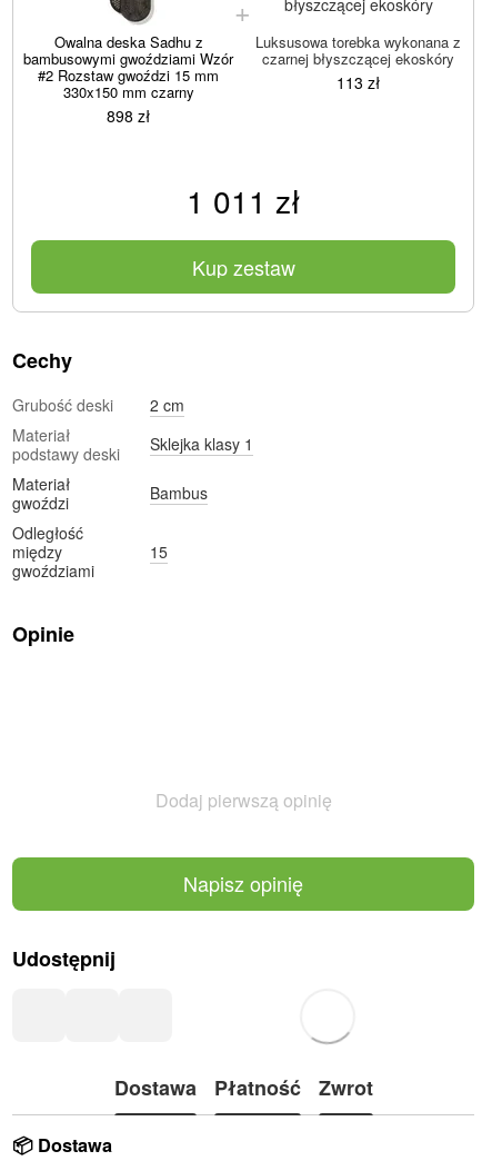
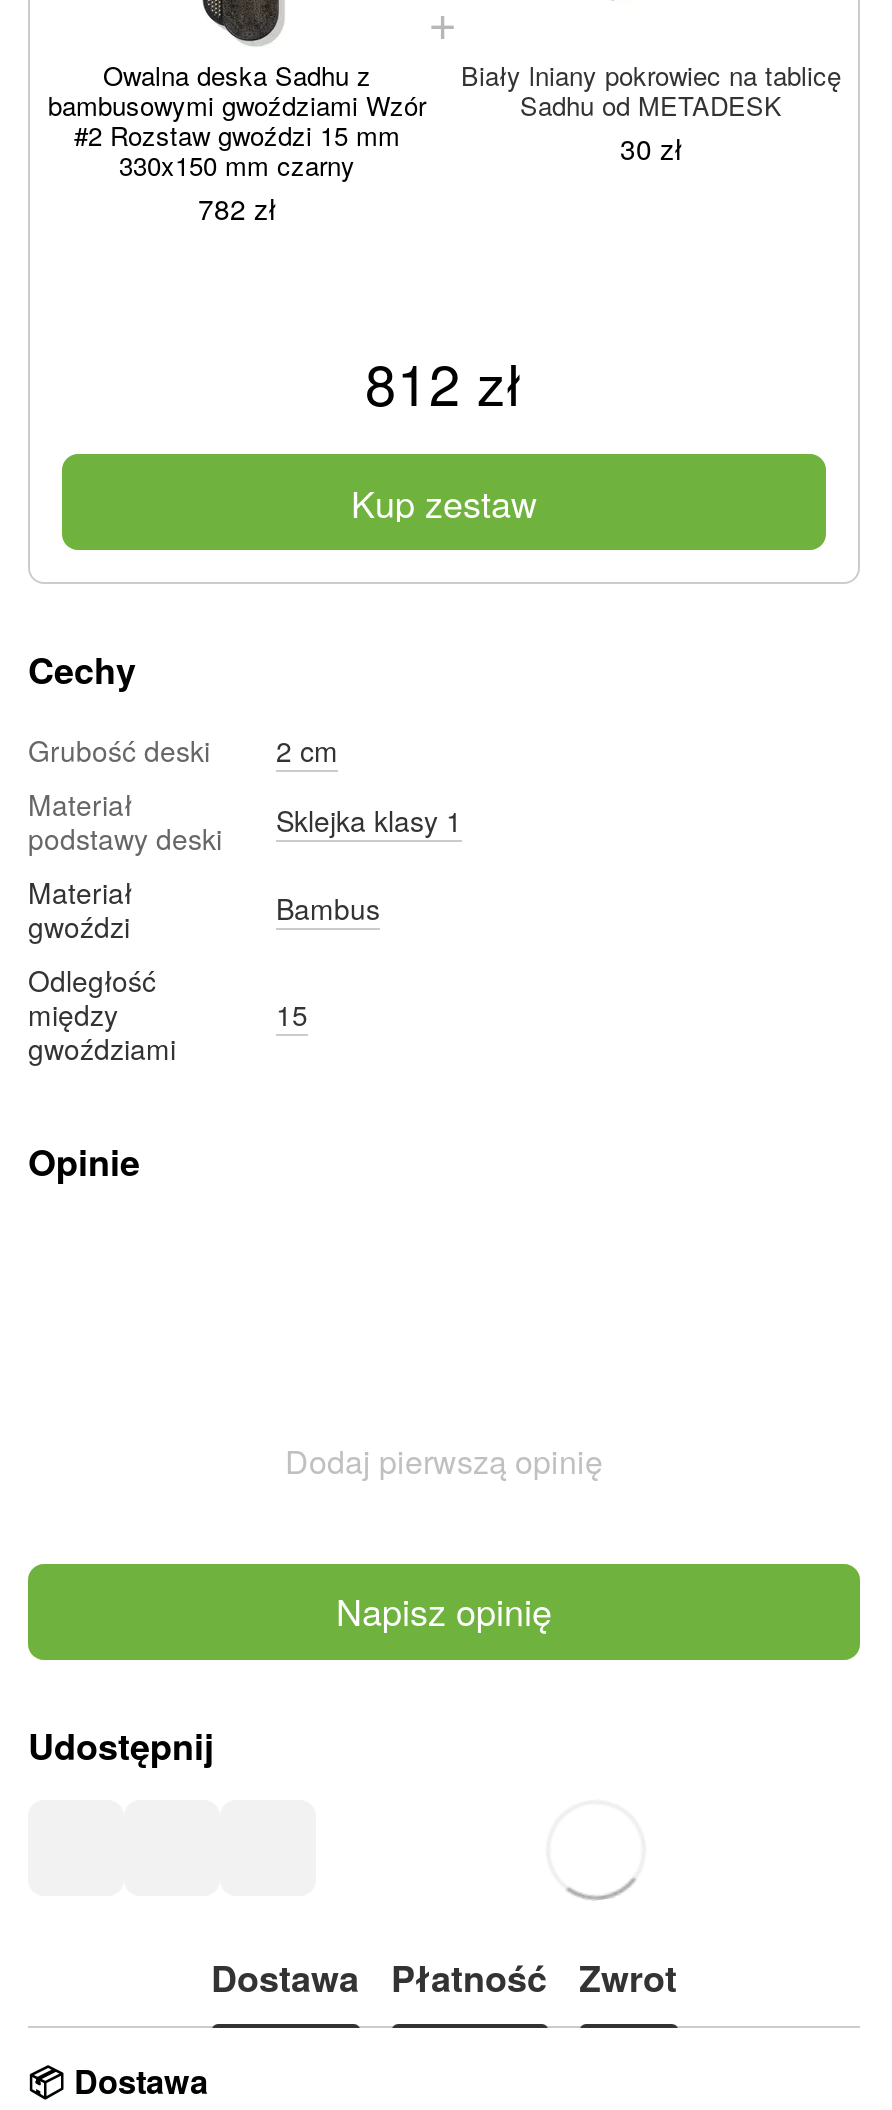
- Luksusowa torebka wykonana z
- czarnej błyszczącej ekoskóry
- 113 zł
+ Biały lniany pokrowiec na tablicę
+ Sadhu od METADESK
+ 30 zł

- 898 zł
+ 782 zł

- 1 011 zł
+ 812 zł
